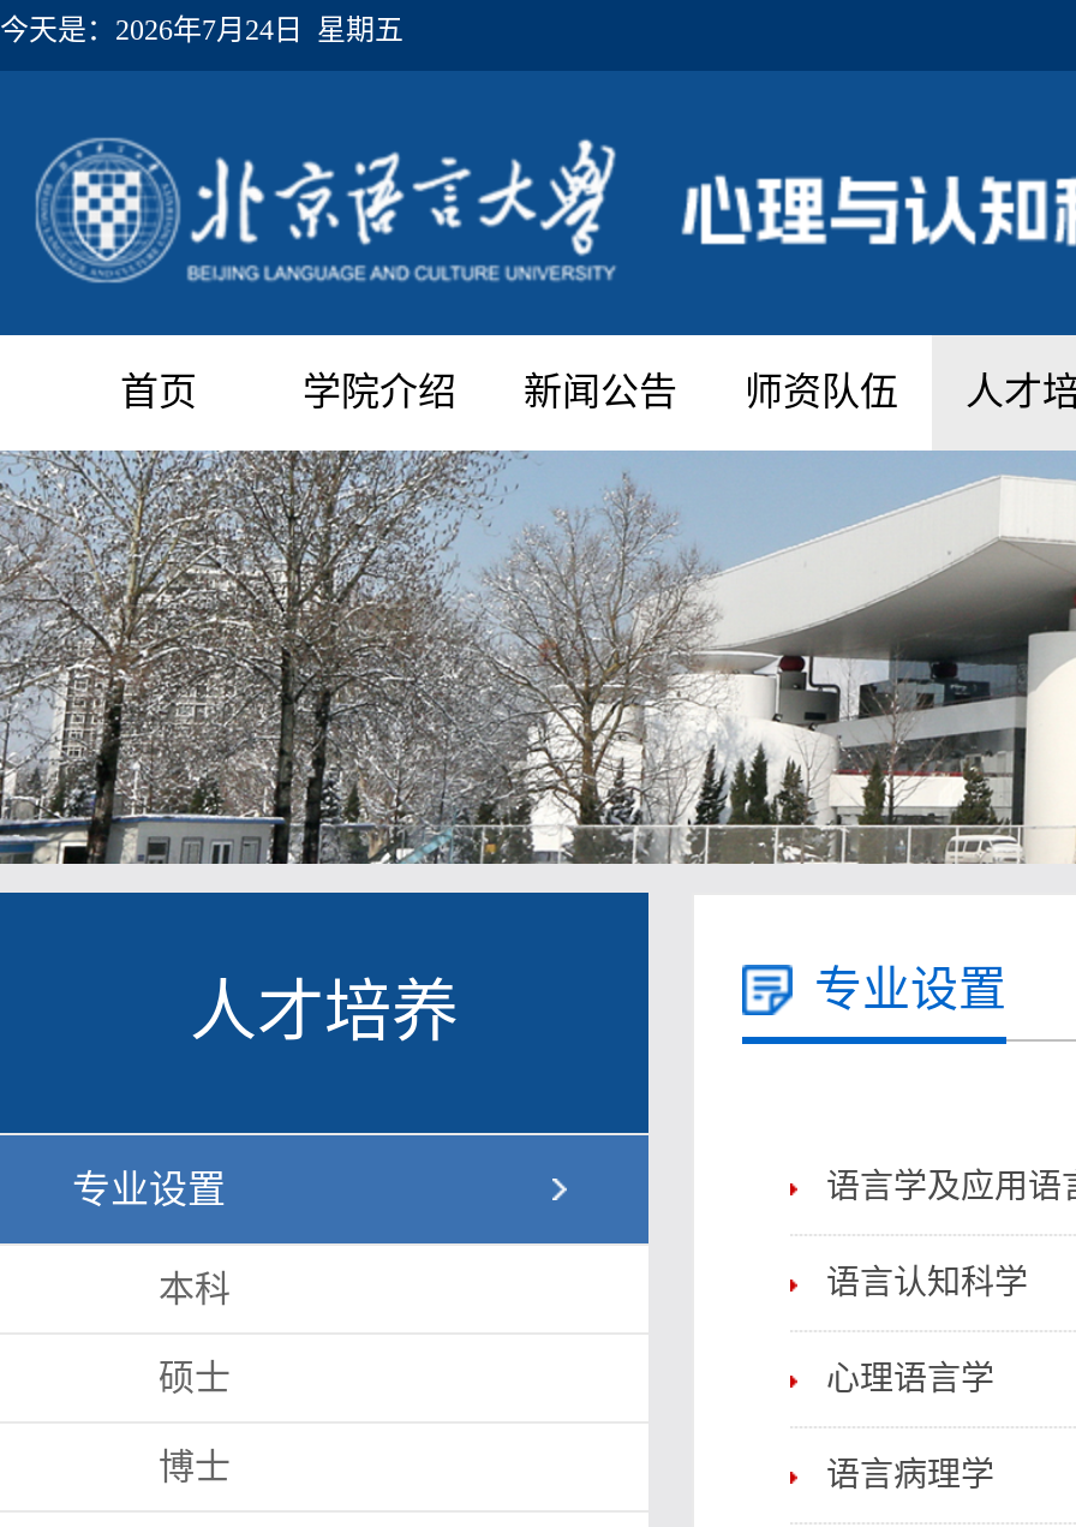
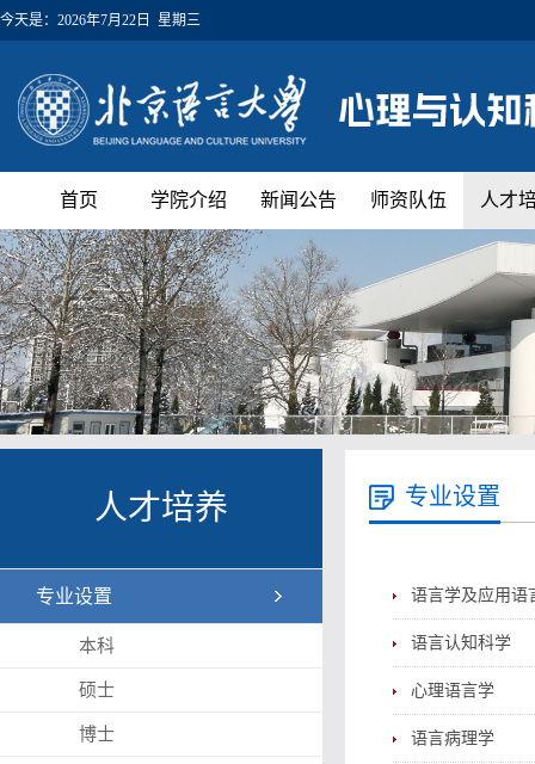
- 今天是：2026年7月24日 星期五
+ 今天是：2026年7月22日 星期三
